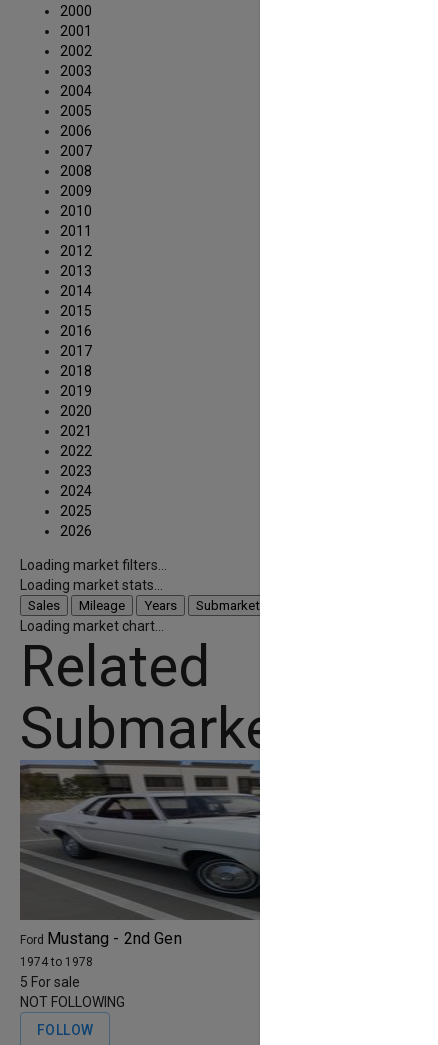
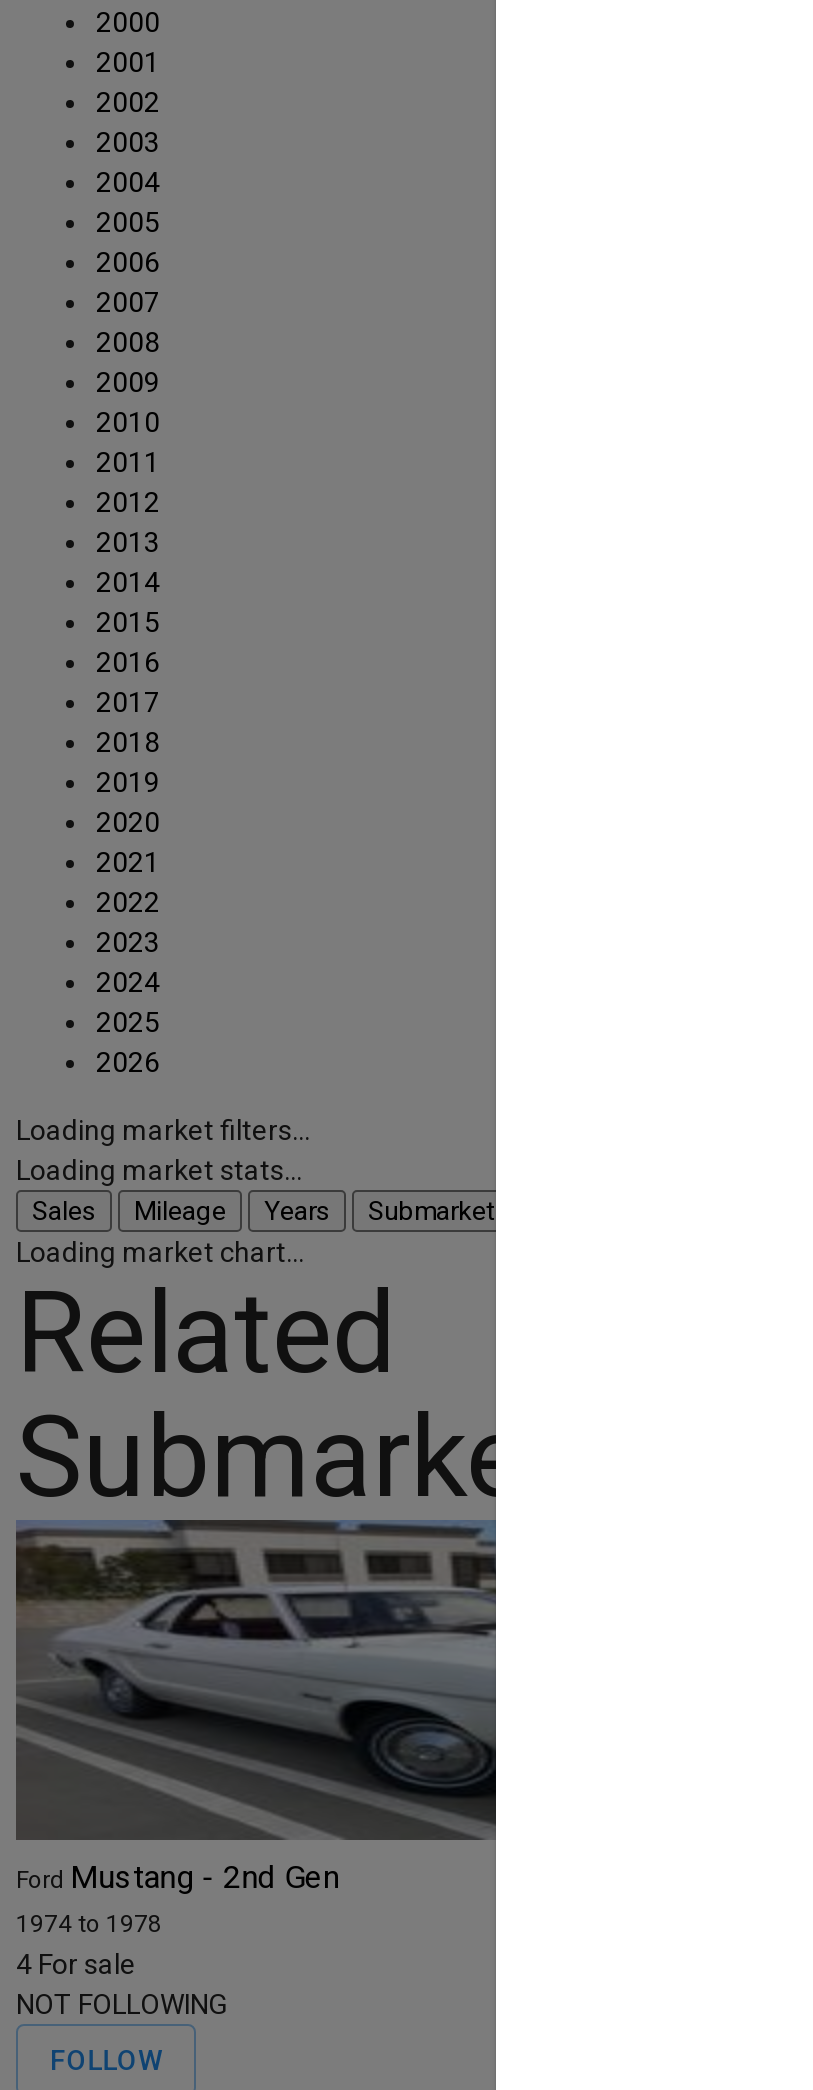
- 5 For sale
+ 4 For sale
